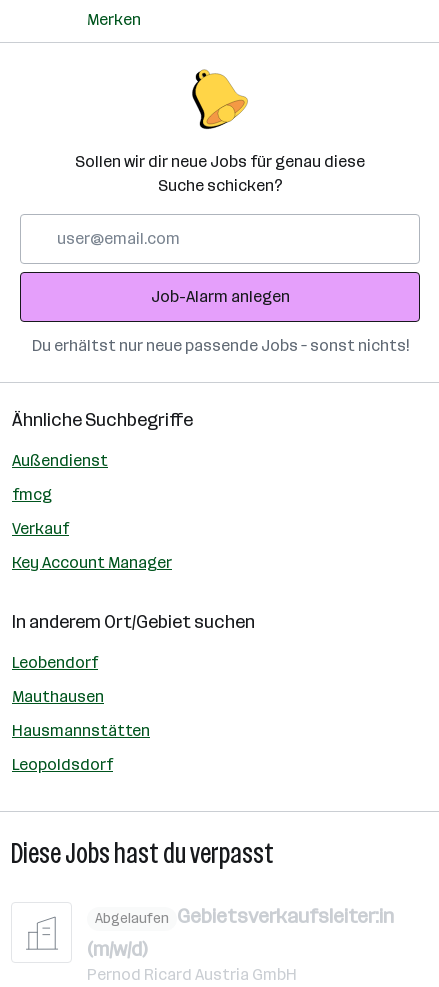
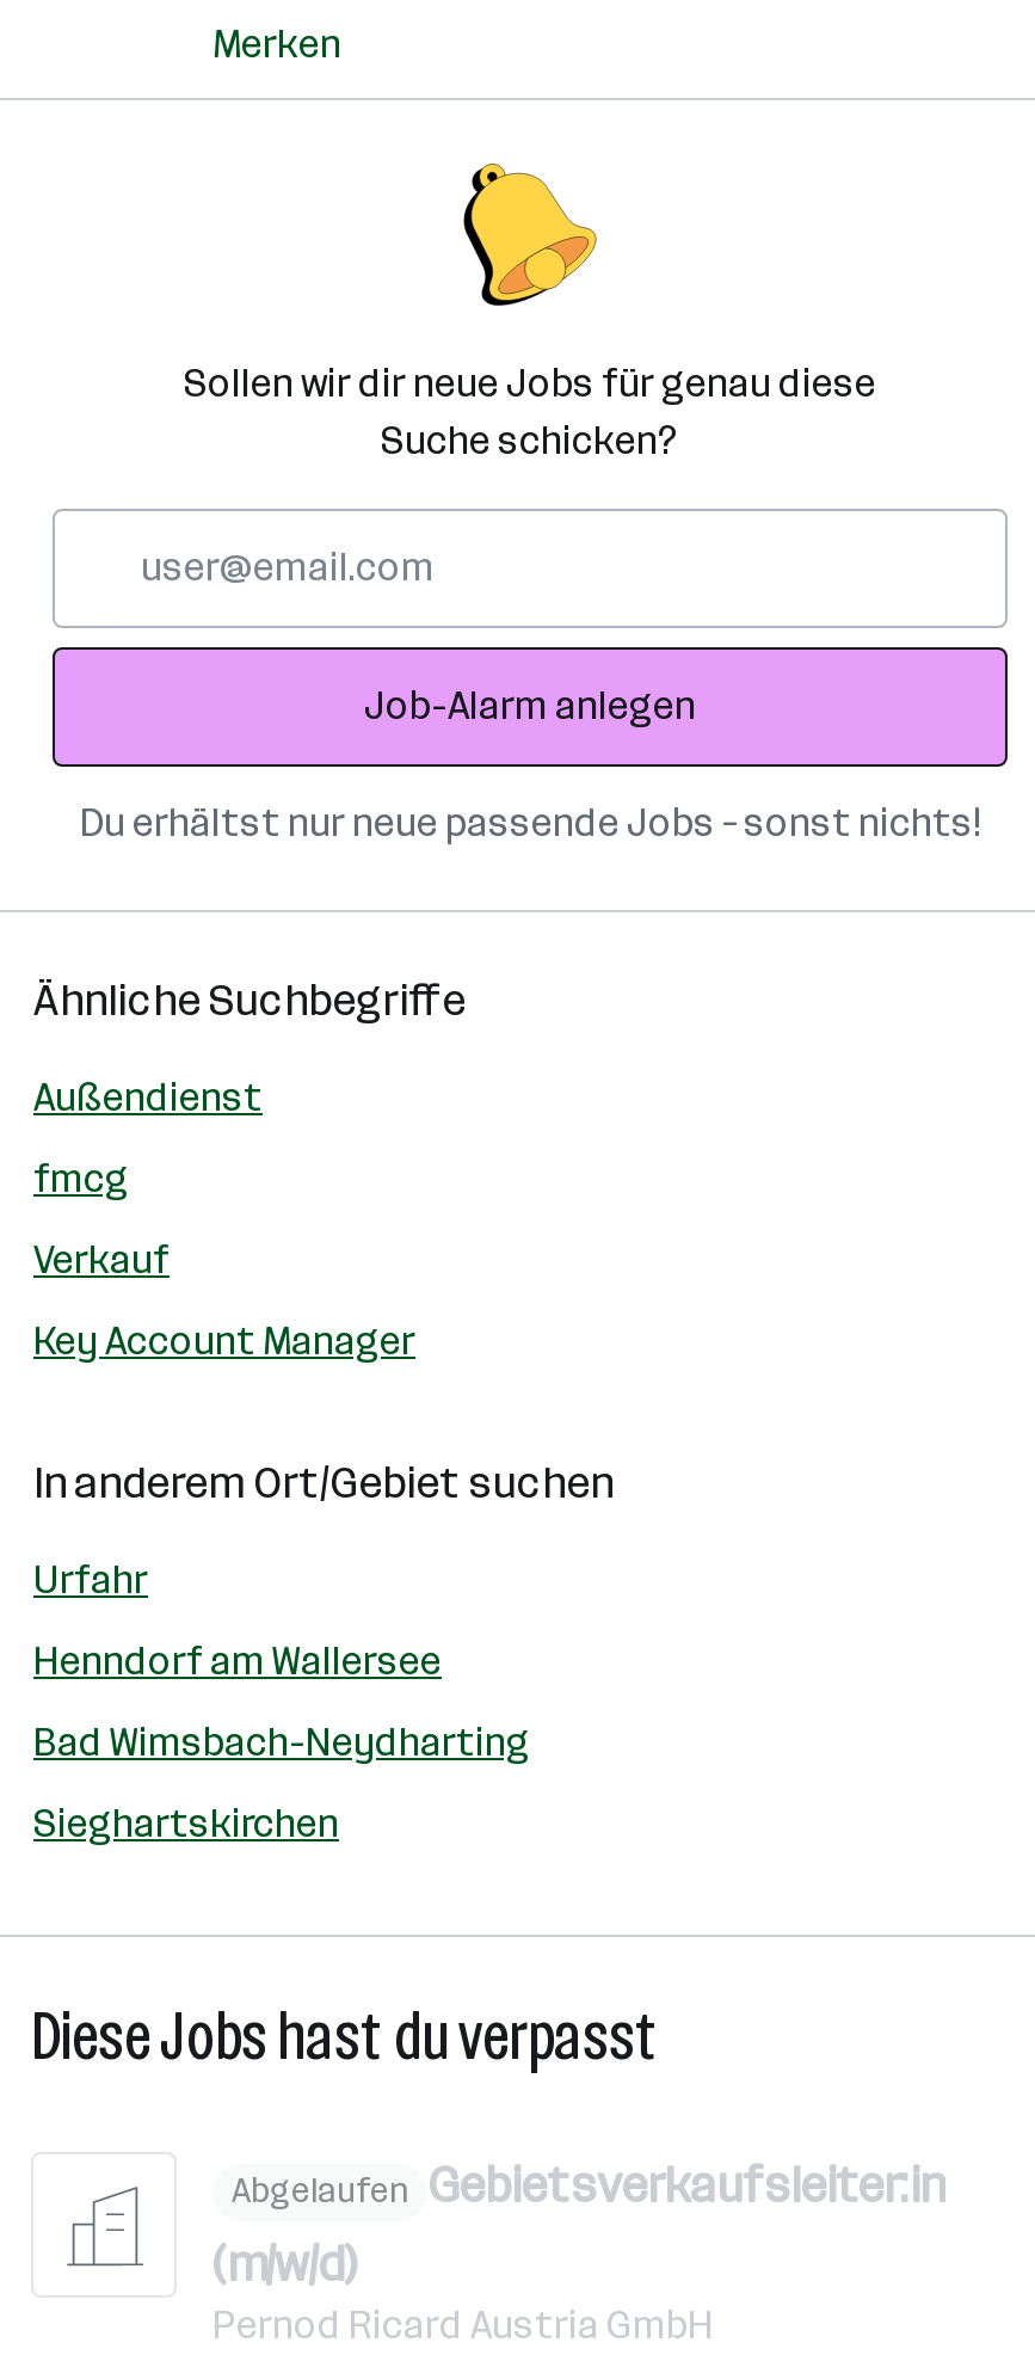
- Leobendorf
+ Urfahr

- Mauthausen
+ Henndorf am Wallersee

- Hausmannstätten
+ Bad Wimsbach-Neydharting

- Leopoldsdorf
+ Sieghartskirchen
